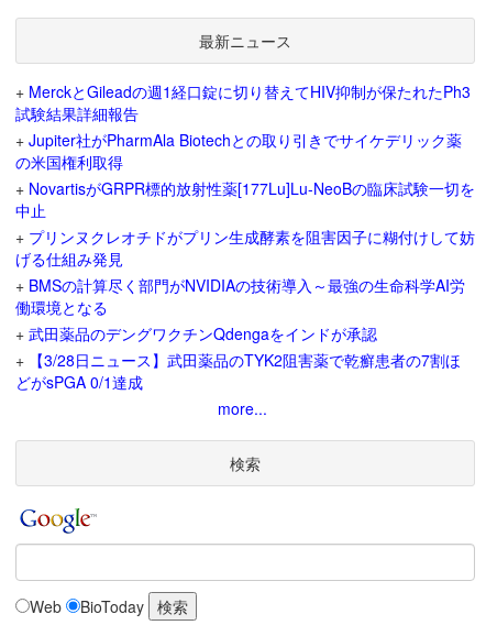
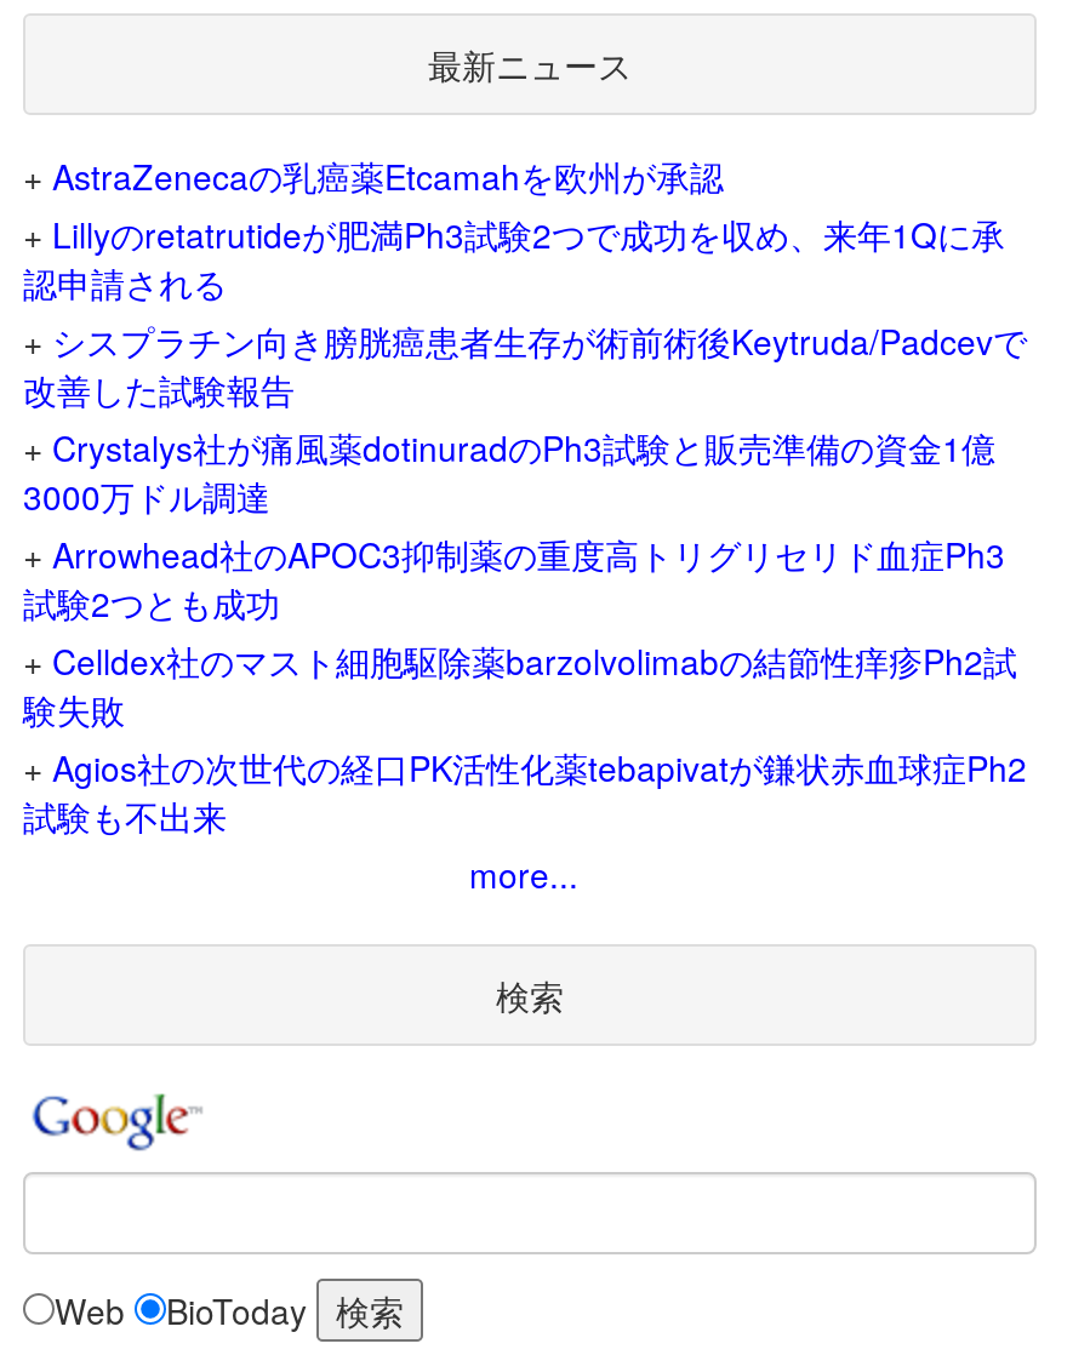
- + MerckとGileadの週1経口錠に切り替えてHIV抑制が保たれたPh3
- 試験結果詳細報告
- + Jupiter社がPharmAla Biotechとの取り引きでサイケデリック薬
- の米国権利取得
- + NovartisがGRPR標的放射性薬[177Lu]Lu-NeoBの臨床試験一切を
- 中止
- +プリンヌクレオチドがプリン生成酵素を阻害因子に糊付けして妨
- げる仕組み発見
- + BMSの計算尽く部門がNVIDIAの技術導入～最強の生命科学AI労
- 働環境となる
- +武田薬品のデングワクチンQdengaをインドが承認
- +【3/28日ニュース】武田薬品のTYK2阻害薬で乾癬患者の7割ほ
- どがsPGA 0/1達成
+ + AstraZenecaの乳癌薬Etcamahを欧州が承認
+ + Lillyのretatrutideが肥満Ph3試験2つで成功を収め、来年1Qに承
+ 認申請される
+ +シスプラチン向き膀胱癌患者生存が術前術後Keytruda/Padcevで
+ 改善した試験報告
+ + Crystalys社が痛風薬dotinuradのPh3試験と販売準備の資金1億
+ 3000万ドル調達
+ + Arrowhead社のAPOC3抑制薬の重度高トリグリセリド血症Ph3
+ 試験2つとも成功
+ + Celldex社のマスト細胞駆除薬barzolvolimabの結節性痒疹Ph2試
+ 験失敗
+ + Agios社の次世代の経口PK活性化薬tebapivatが鎌状赤血球症Ph2
+ 試験も不出来
